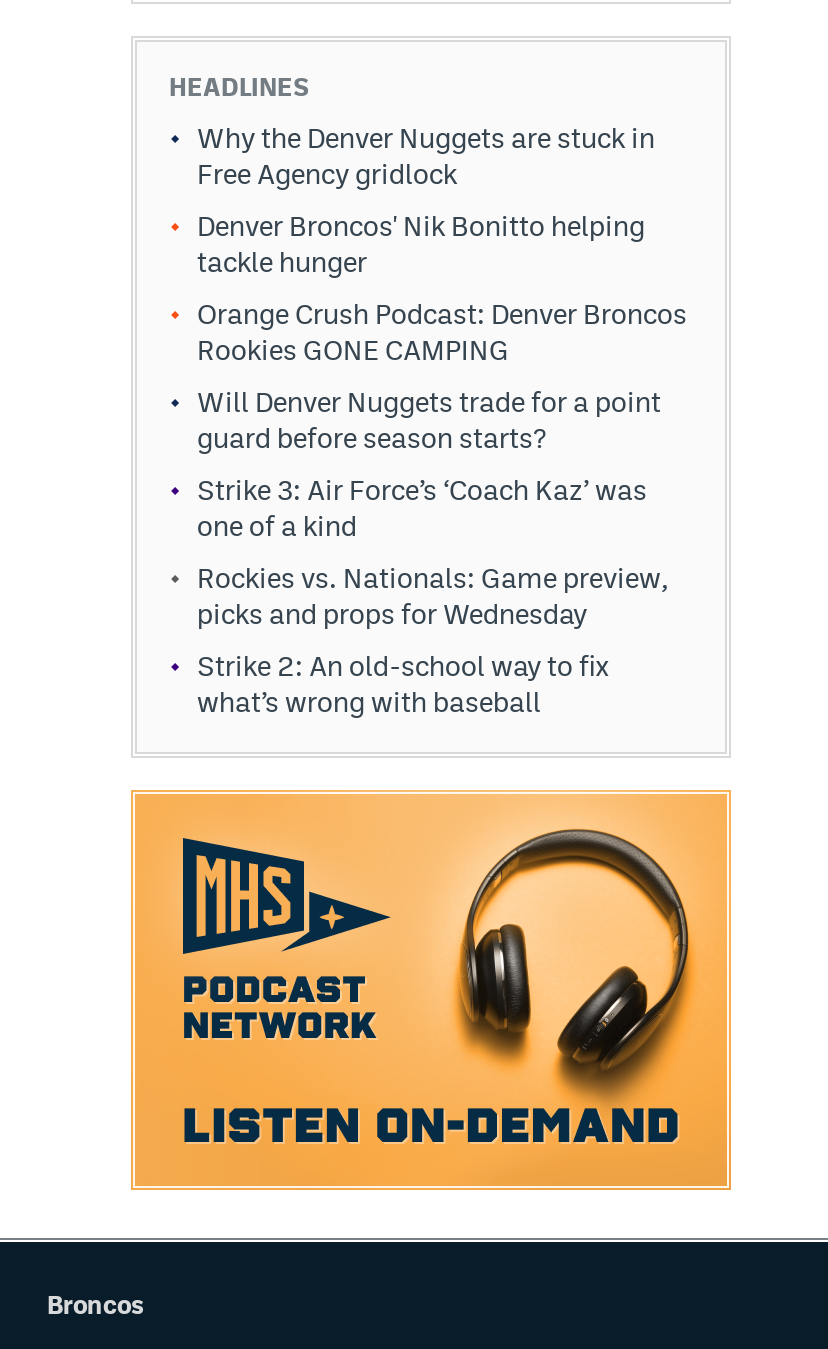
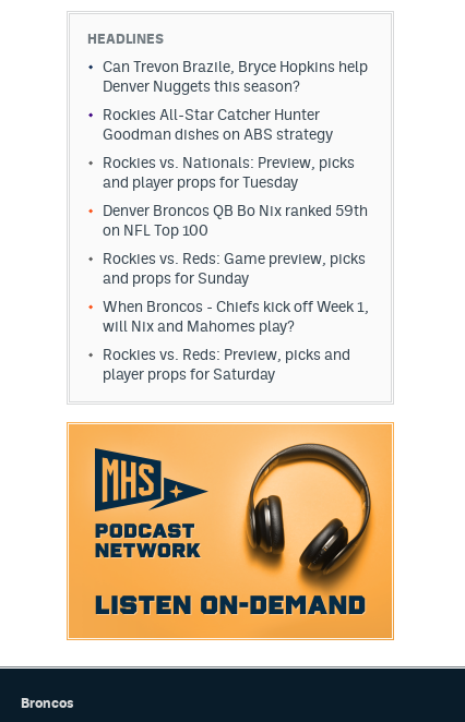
- Why the Denver Nuggets are stuck in
- Free Agency gridlock
+ Can Trevon Brazile, Bryce Hopkins help
+ Denver Nuggets this season?

- Denver Broncos' Nik Bonitto helping
- tackle hunger
+ Rockies All-Star Catcher Hunter
+ Goodman dishes on ABS strategy

- Orange Crush Podcast: Denver Broncos
- Rookies GONE CAMPING
+ Rockies vs. Nationals: Preview, picks
+ and player props for Tuesday

- Will Denver Nuggets trade for a point
- guard before season starts?
+ Denver Broncos QB Bo Nix ranked 59th
+ on NFL Top 100

- Strike 3: Air Force’s ‘Coach Kaz’ was
- one of a kind
+ Rockies vs. Reds: Game preview, picks
+ and props for Sunday

- Rockies vs. Nationals: Game preview,
- picks and props for Wednesday
+ When Broncos - Chiefs kick off Week 1,
+ will Nix and Mahomes play?

- Strike 2: An old-school way to fix
- what’s wrong with baseball
+ Rockies vs. Reds: Preview, picks and
+ player props for Saturday
